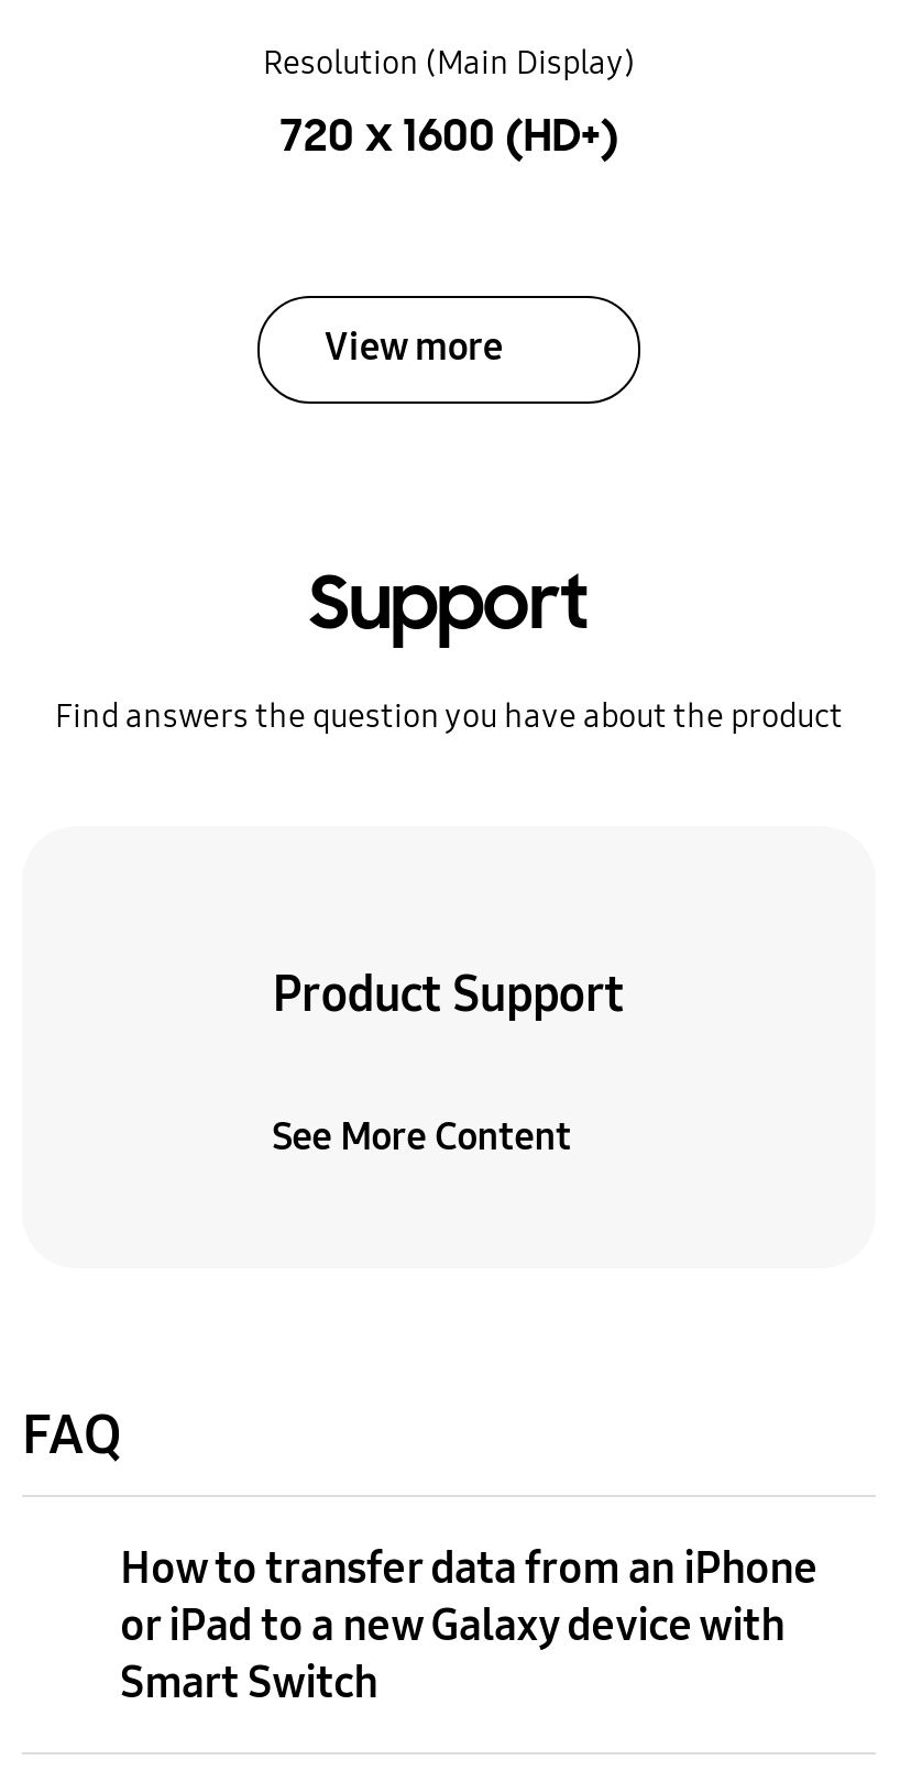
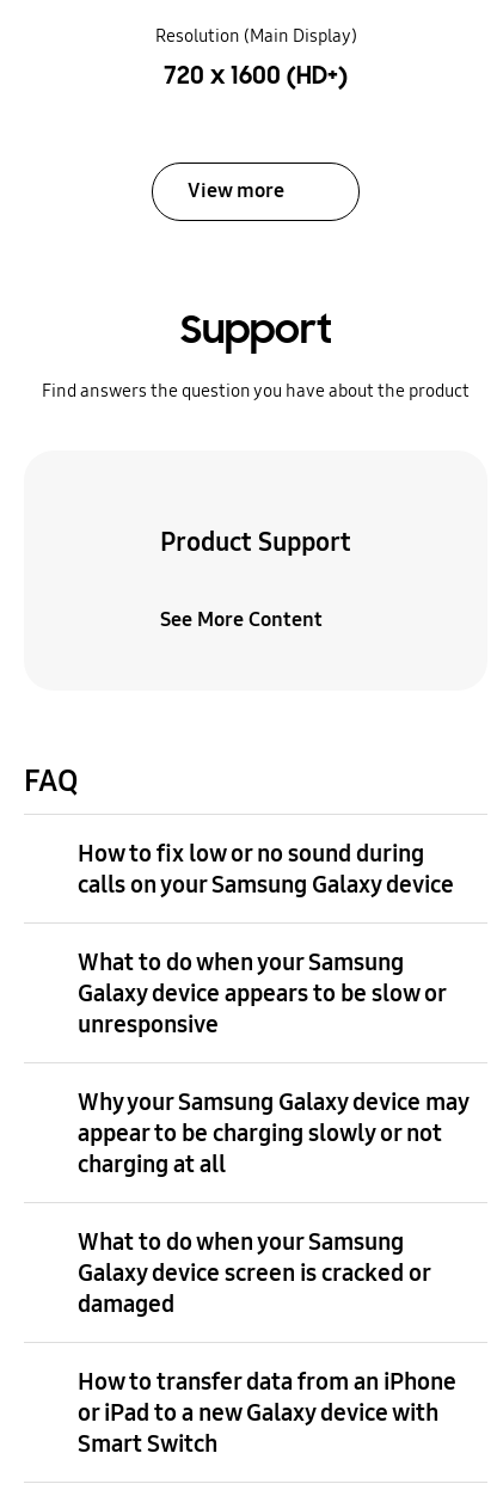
+ How to fix low or no sound during
+ calls on your Samsung Galaxy device
+ What to do when your Samsung
+ Galaxy device appears to be slow or
+ unresponsive
+ Why your Samsung Galaxy device may
+ appear to be charging slowly or not
+ charging at all
+ What to do when your Samsung
+ Galaxy device screen is cracked or
+ damaged
